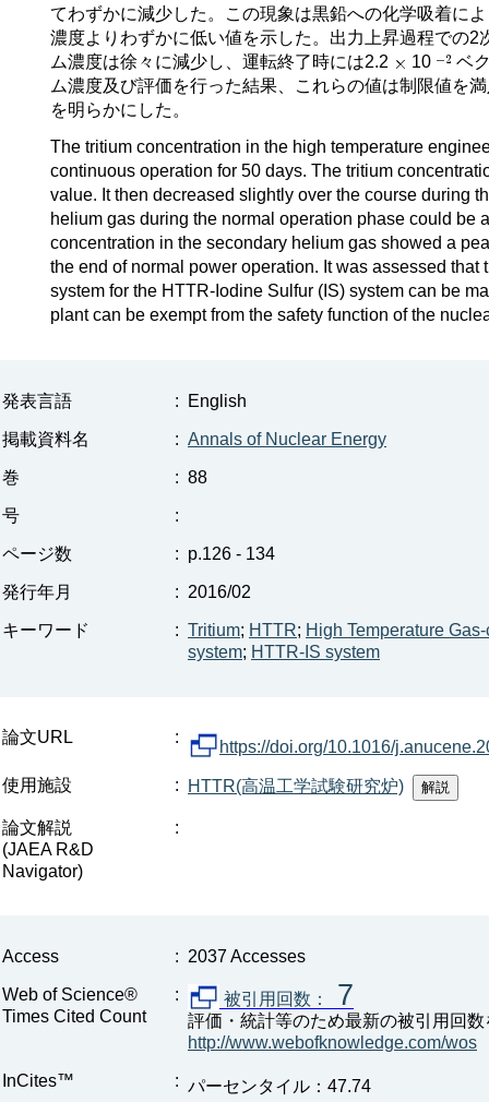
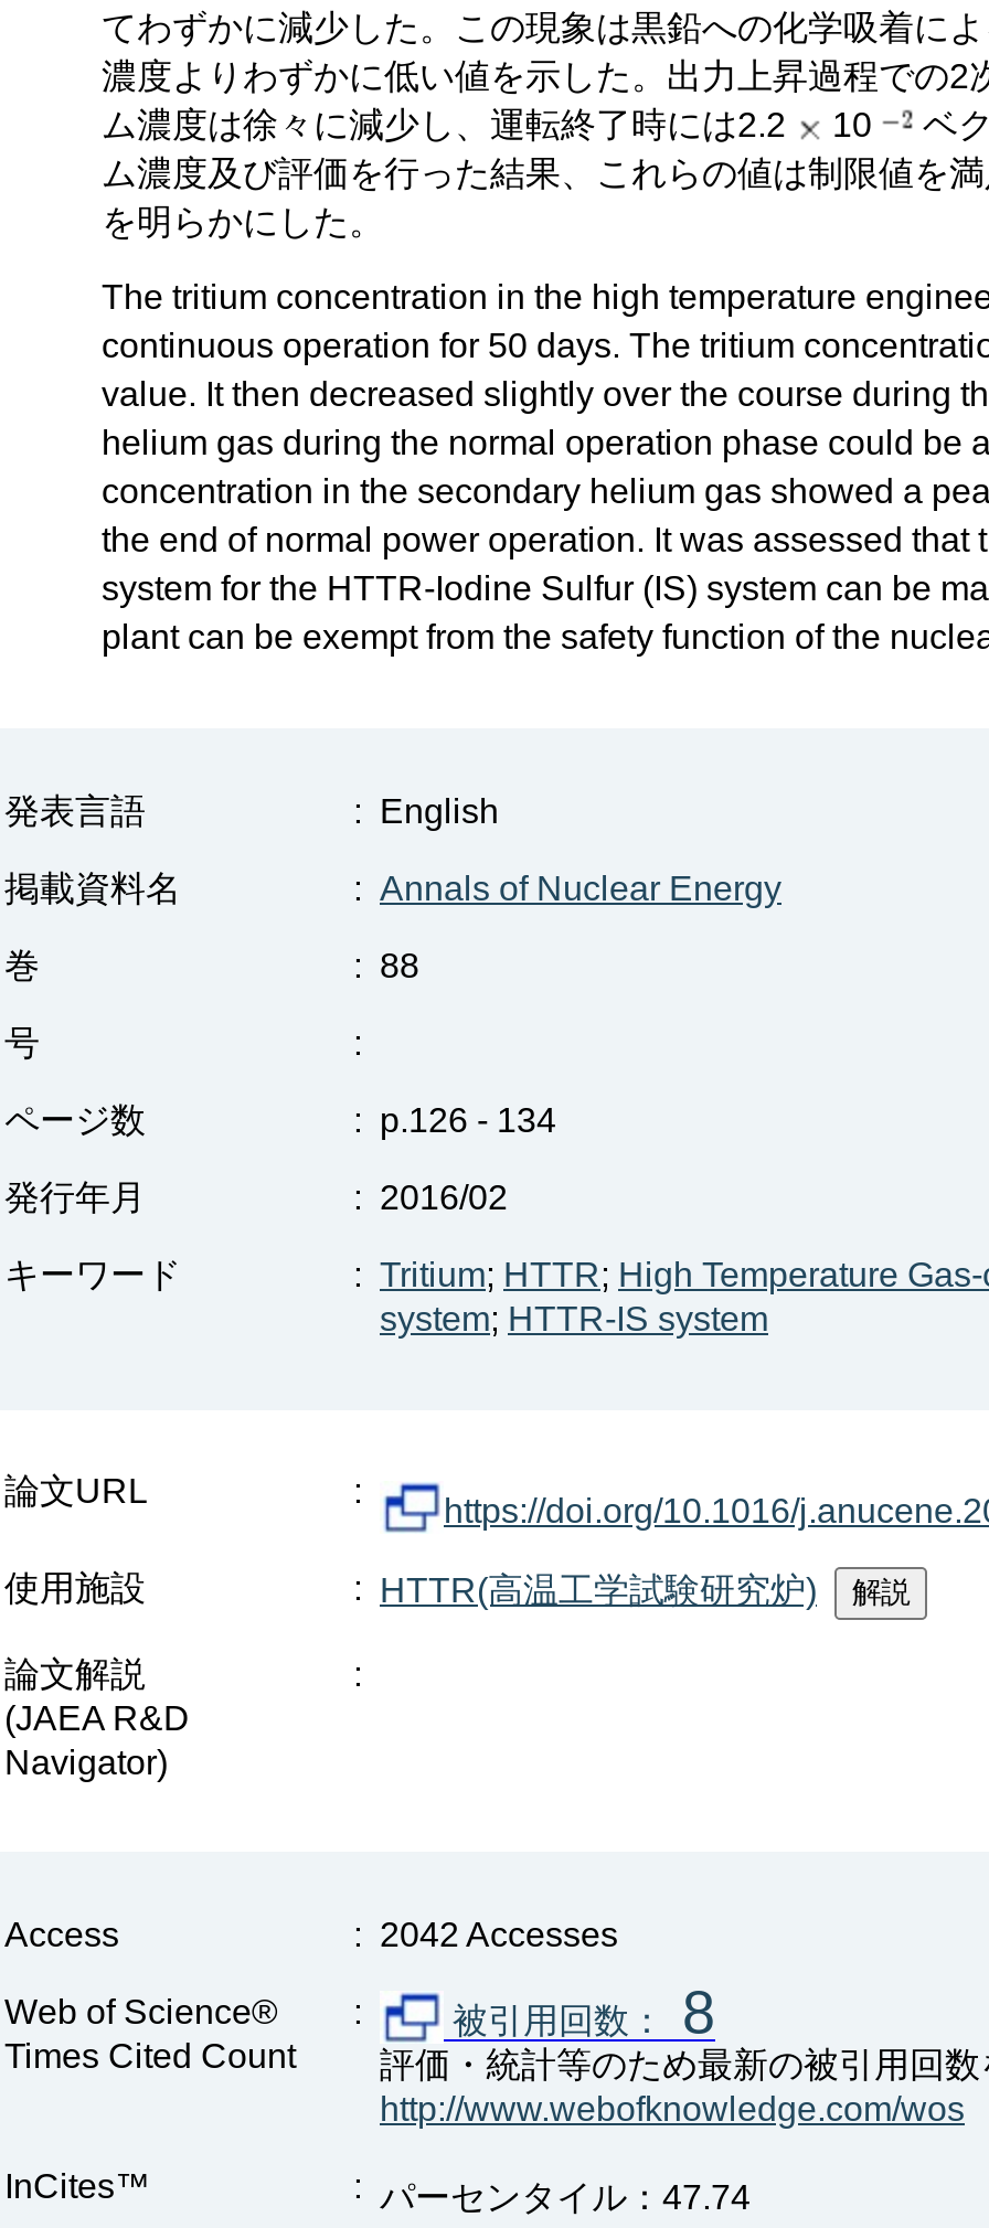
- : 2037 Accesses
+ : 2042 Accesses

- 被引用回数：7
+ 被引用回数：8
